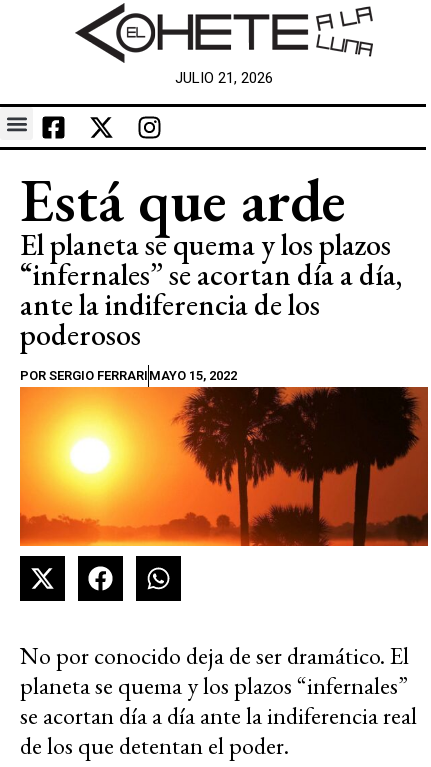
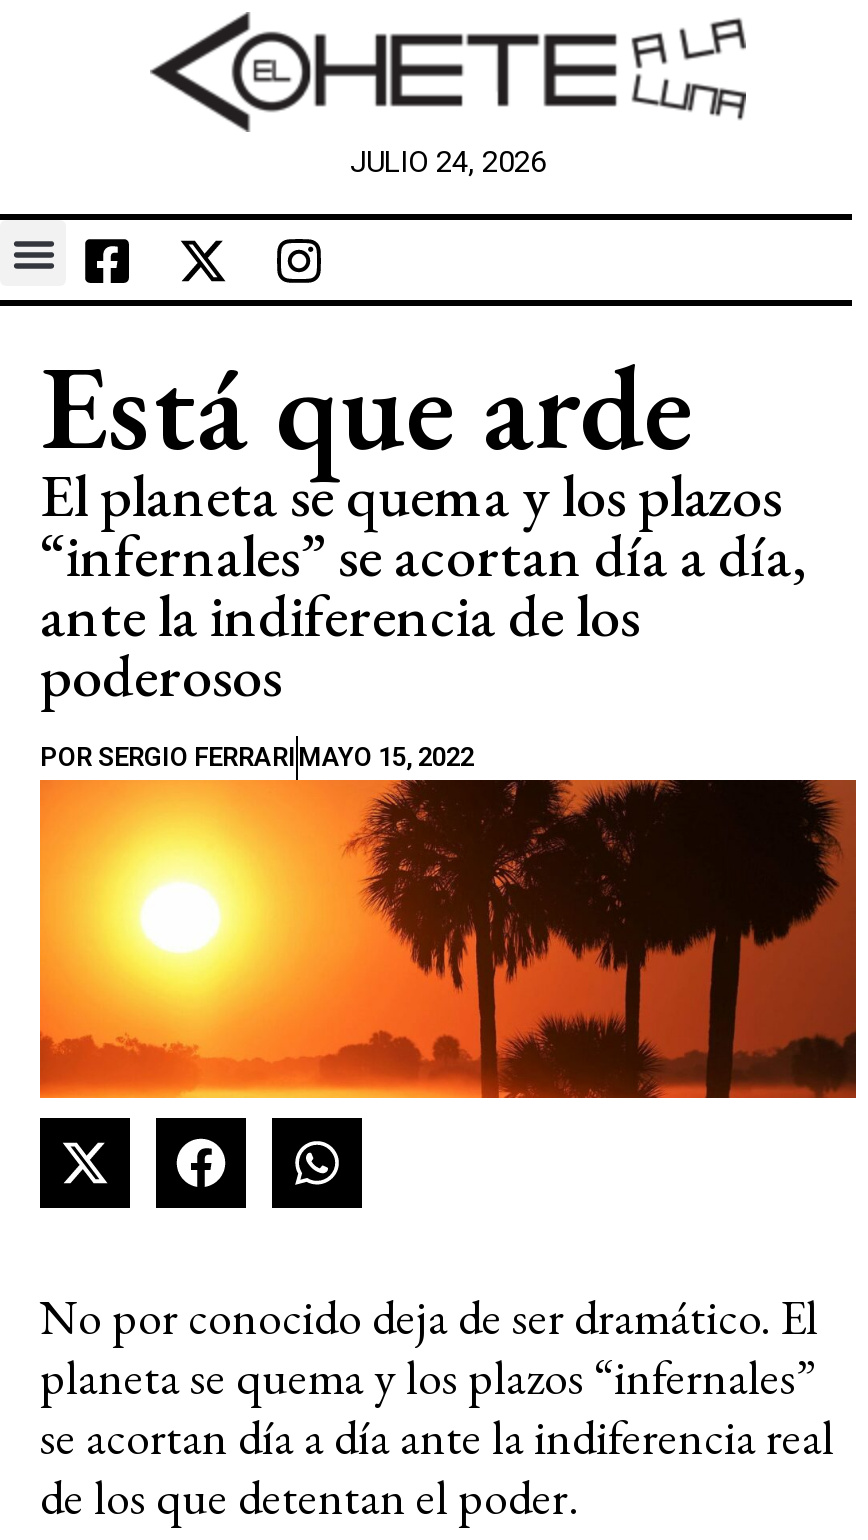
- JULIO 21, 2026
+ JULIO 24, 2026
